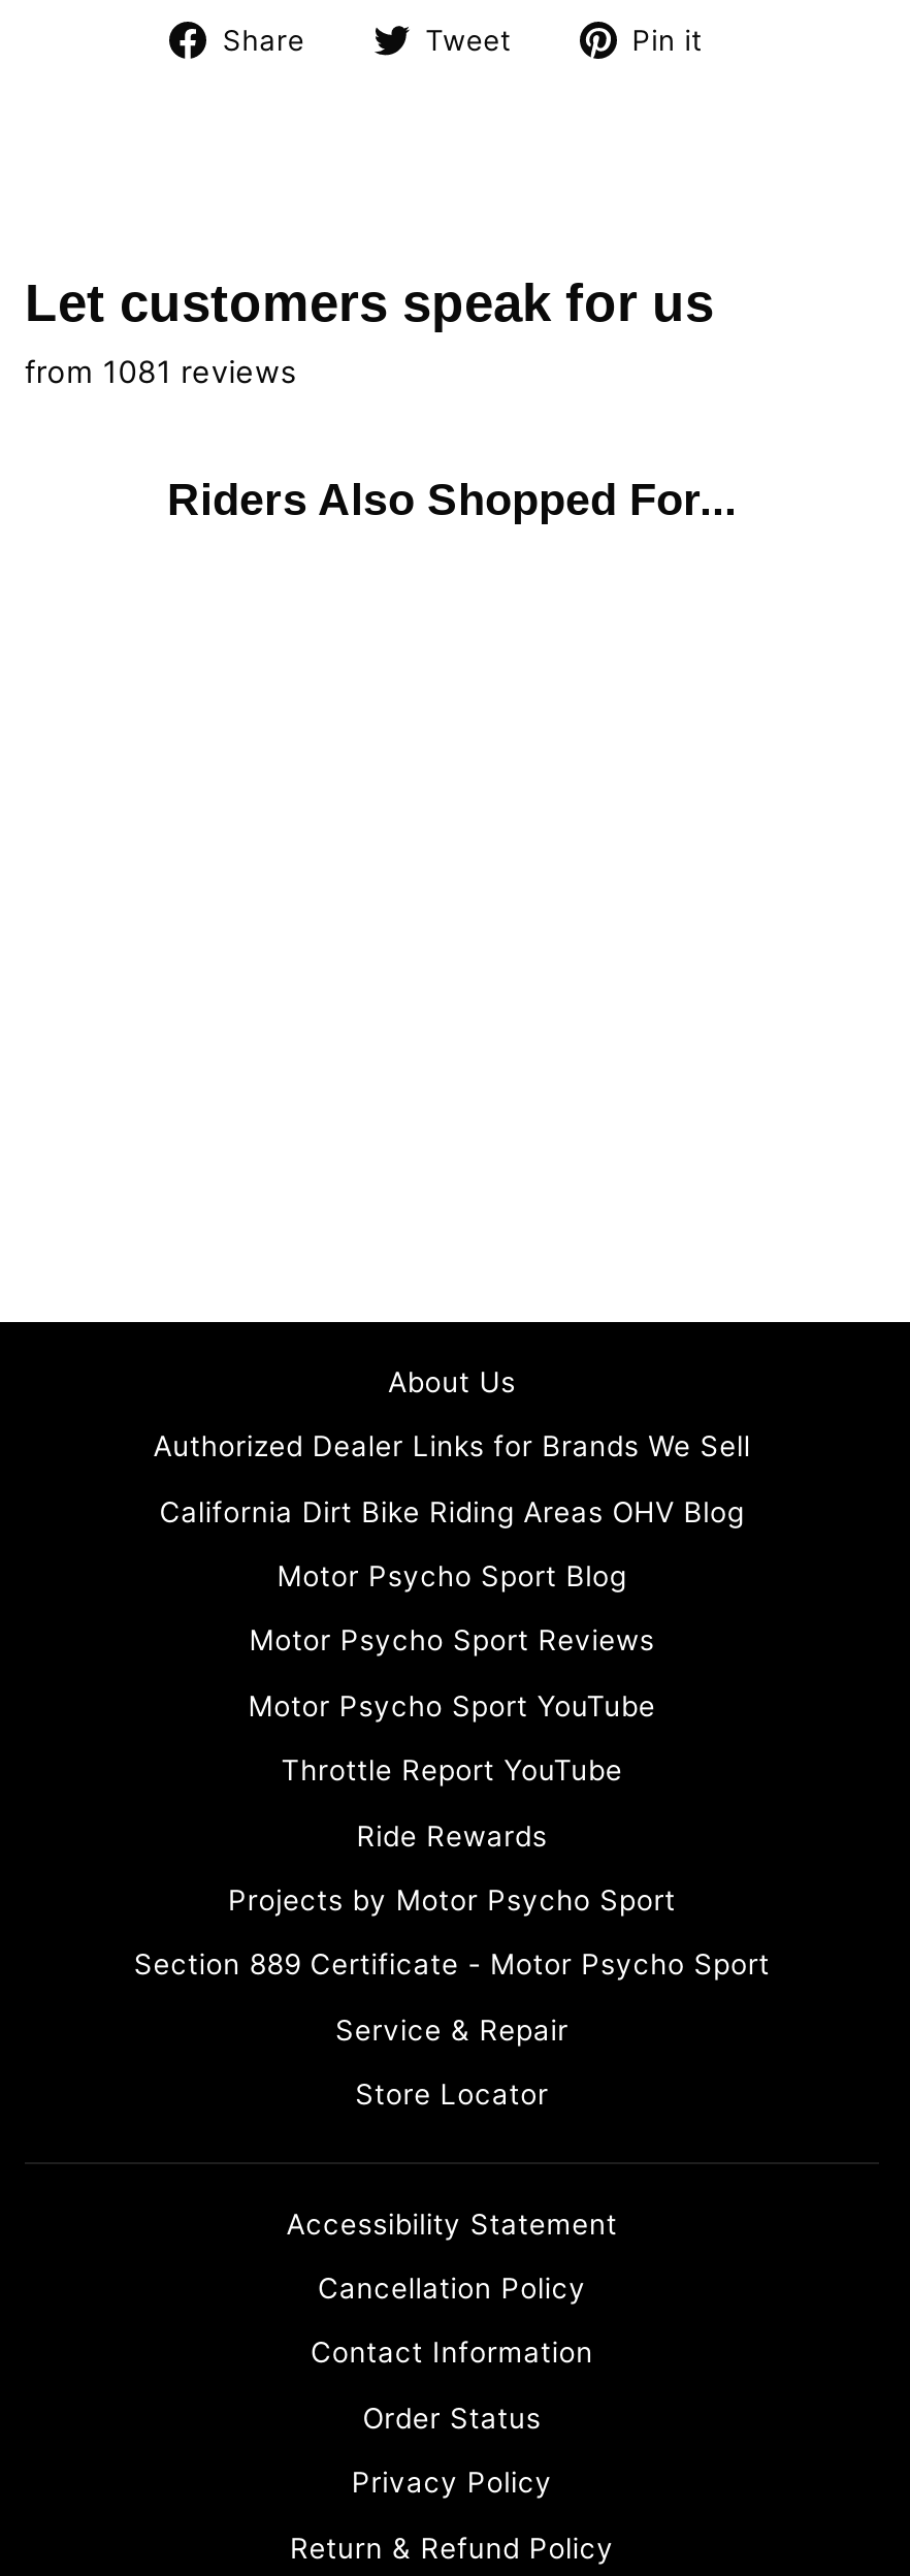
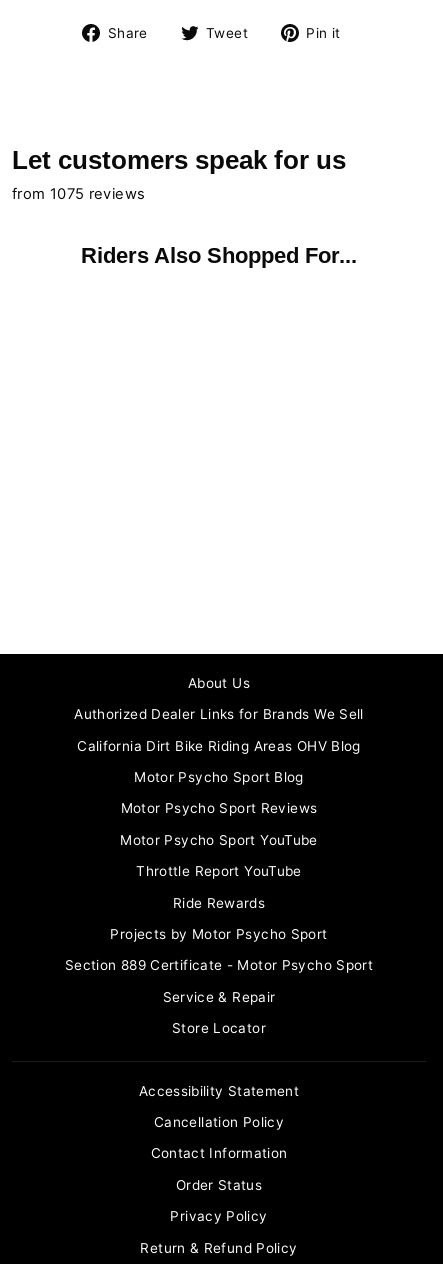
- from 1081 reviews
+ from 1075 reviews
